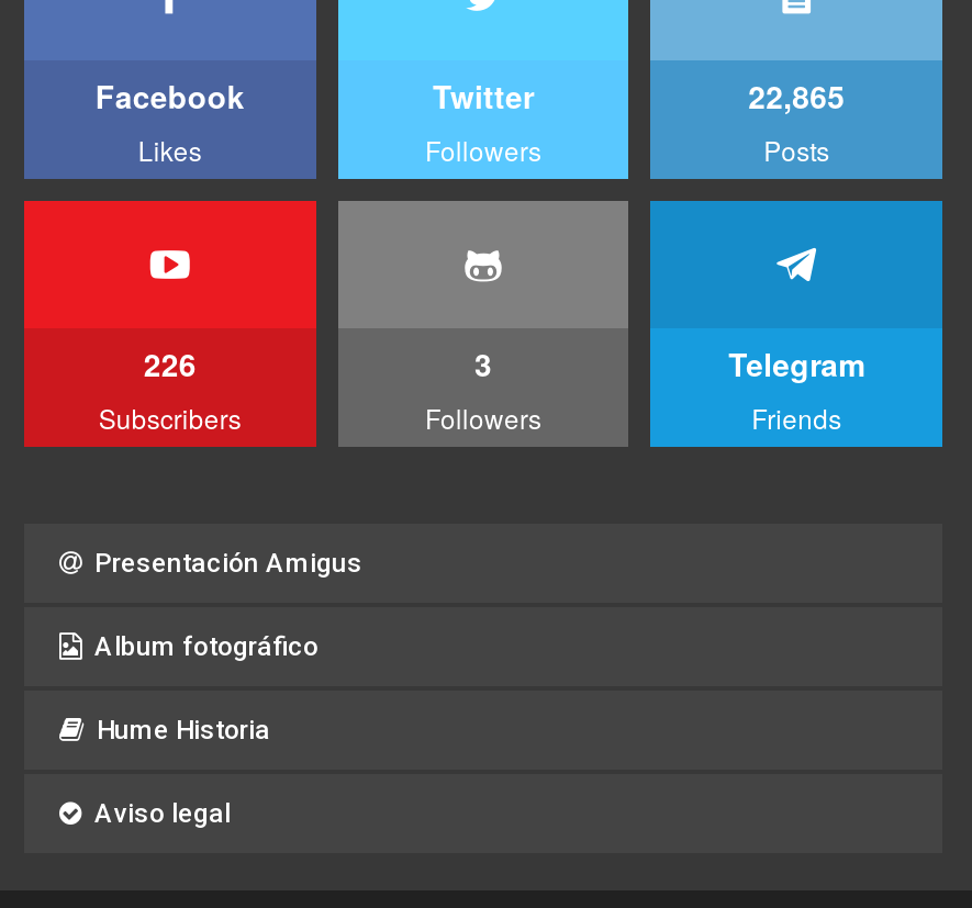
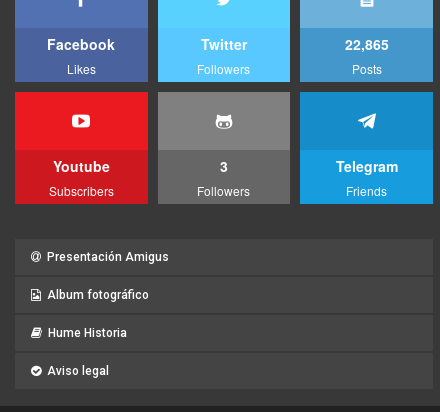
- 226
+ Youtube
